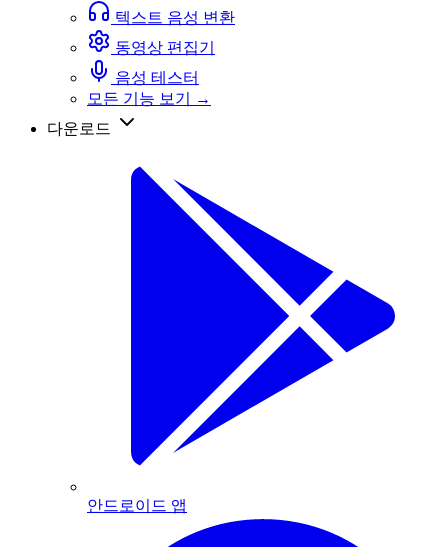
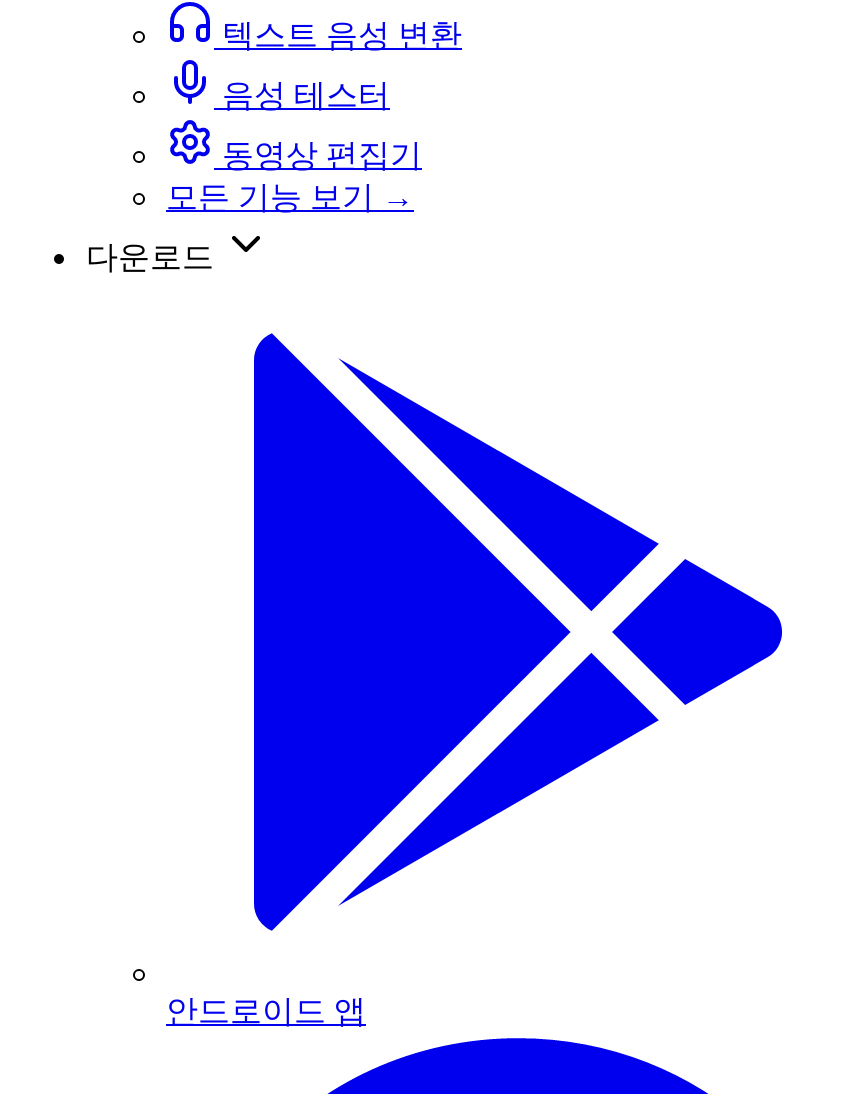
moved down: 동영상 편집기

moved up: 음성 테스터
